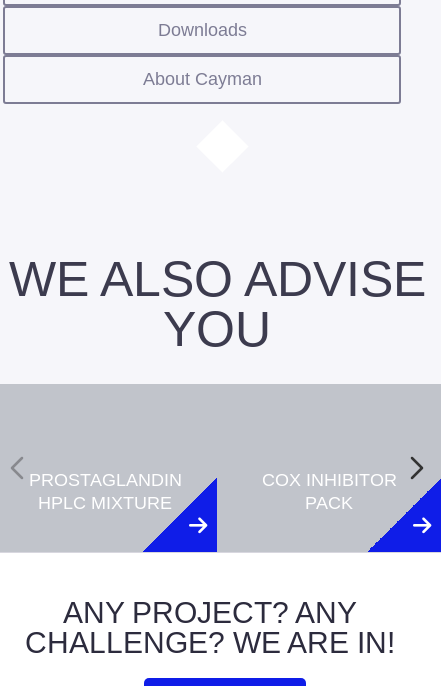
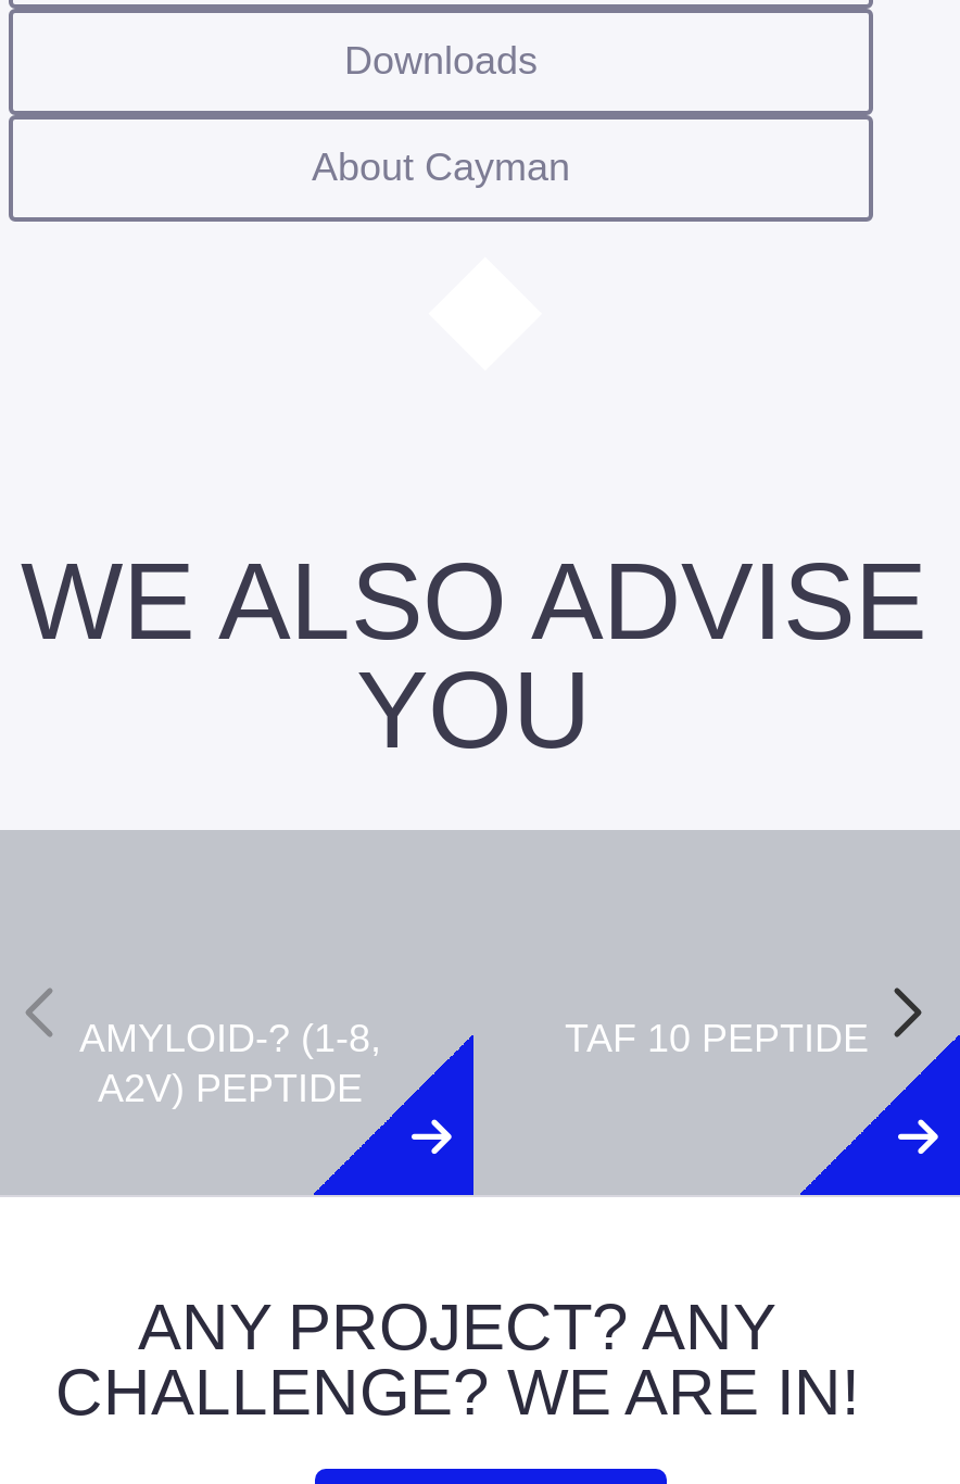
- PROSTAGLANDIN
- HPLC MIXTURE
+ AMYLOID-? (1-8,
+ A2V) PEPTIDE

- COX INHIBITOR
- PACK
+ TAF 10 PEPTIDE
